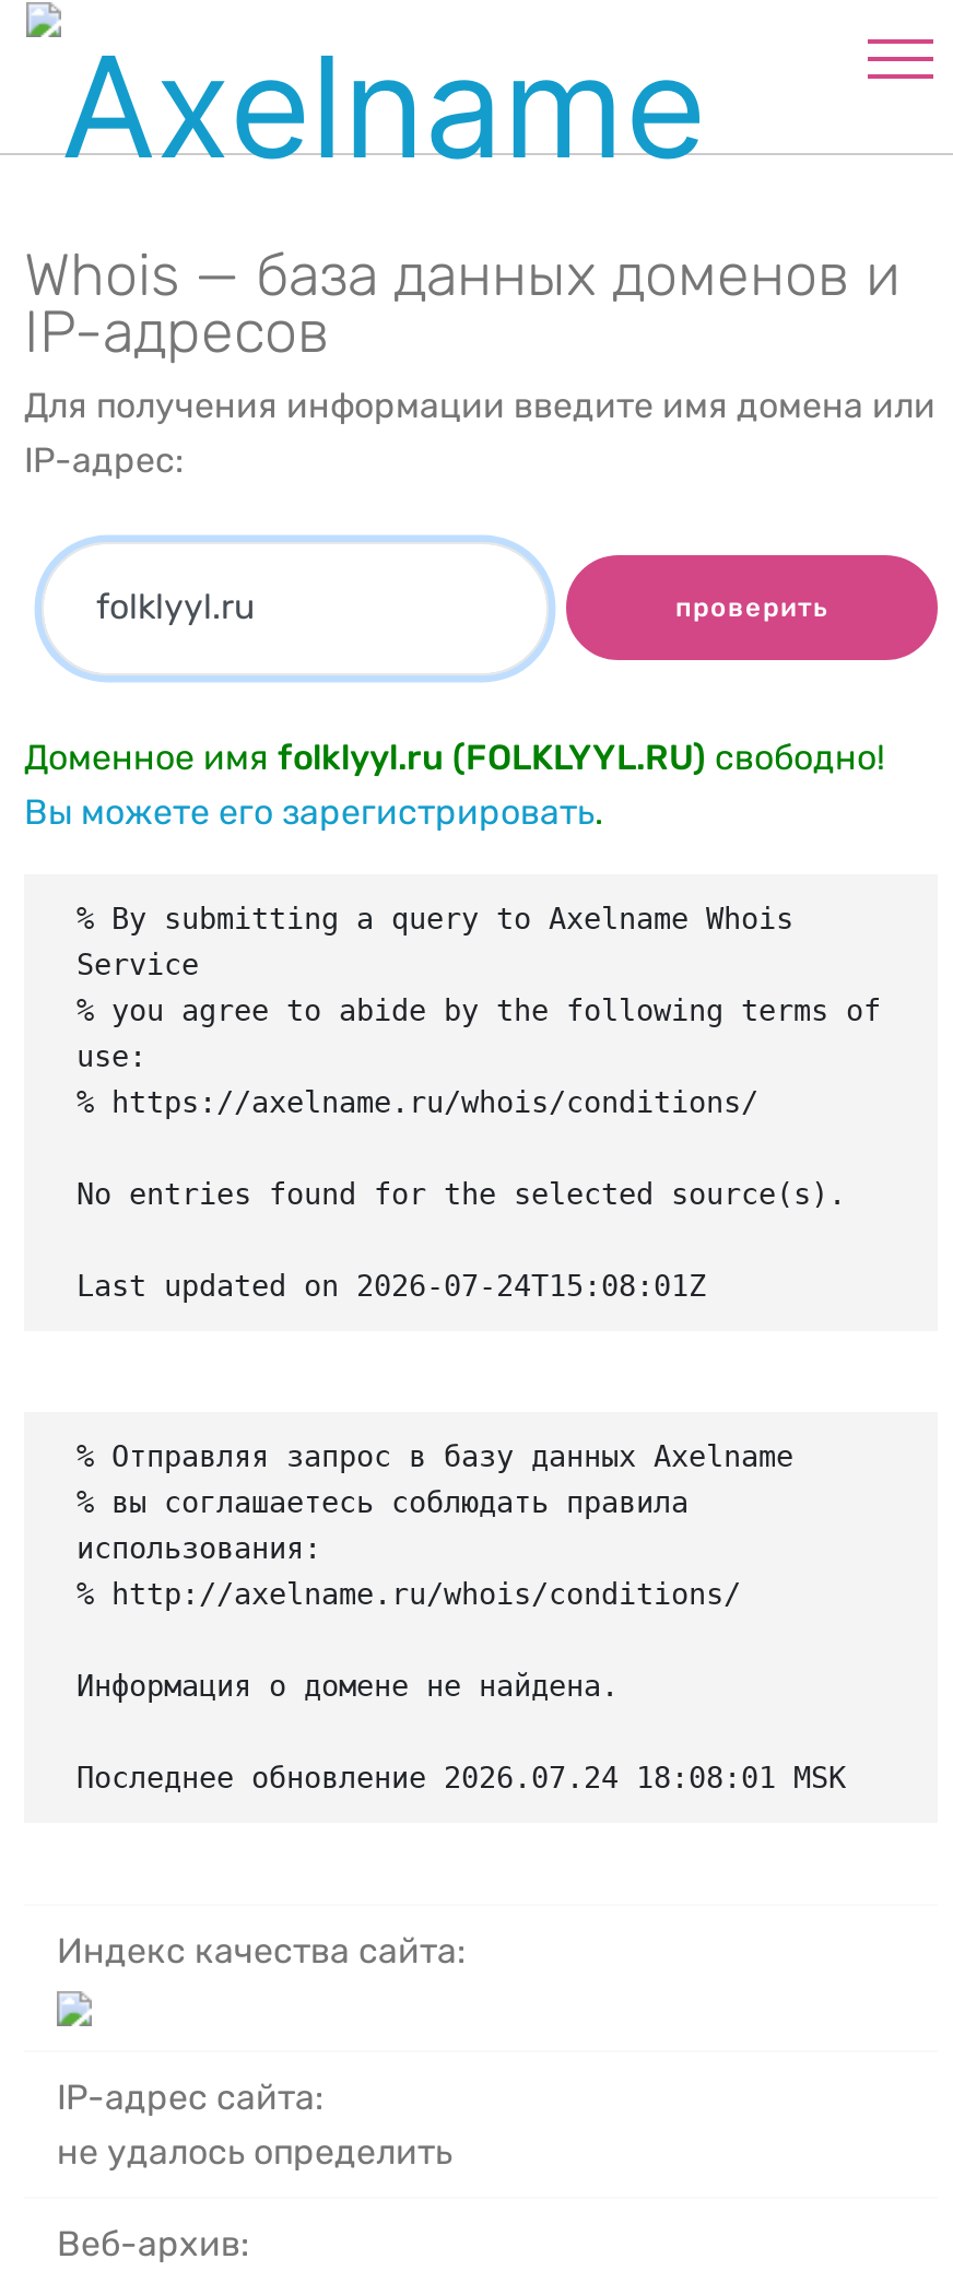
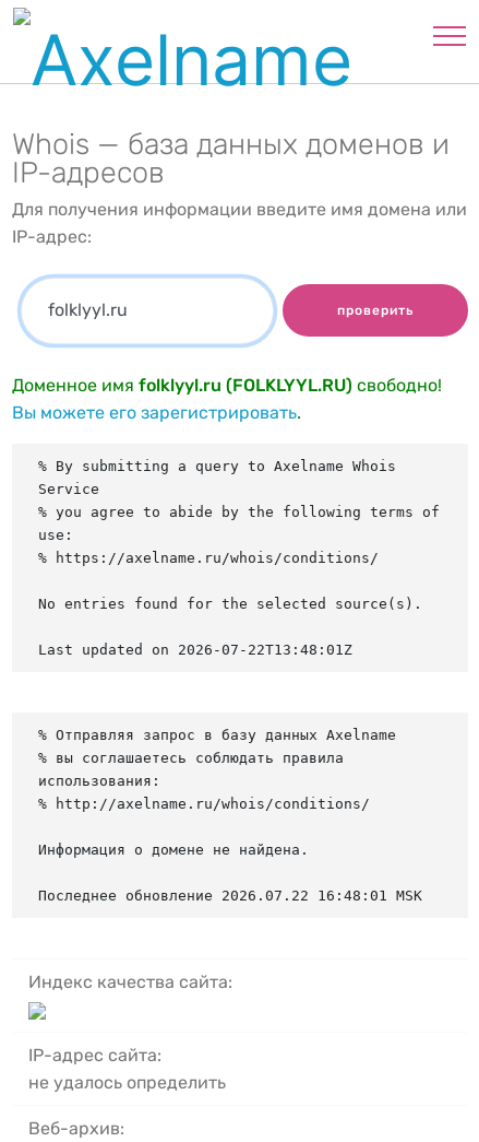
- Last updated on 2026-07-24T15:08:01Z
+ Last updated on 2026-07-22T13:48:01Z

- Последнее обновление 2026.07.24 18:08:01 MSK
+ Последнее обновление 2026.07.22 16:48:01 MSK
